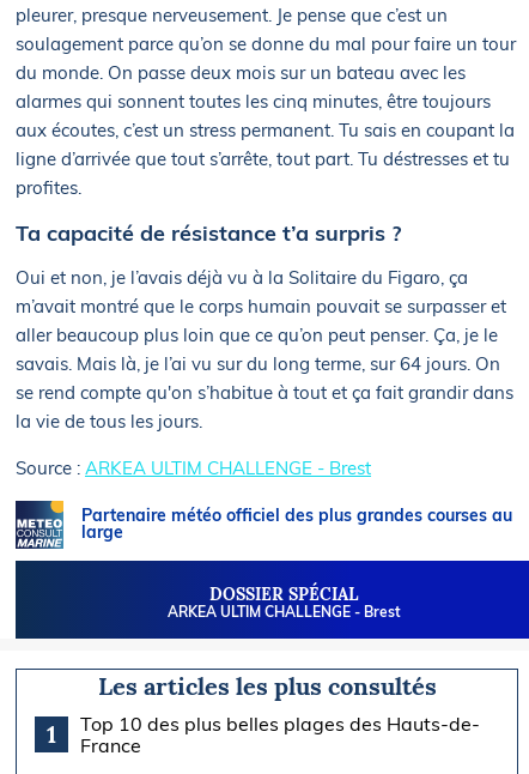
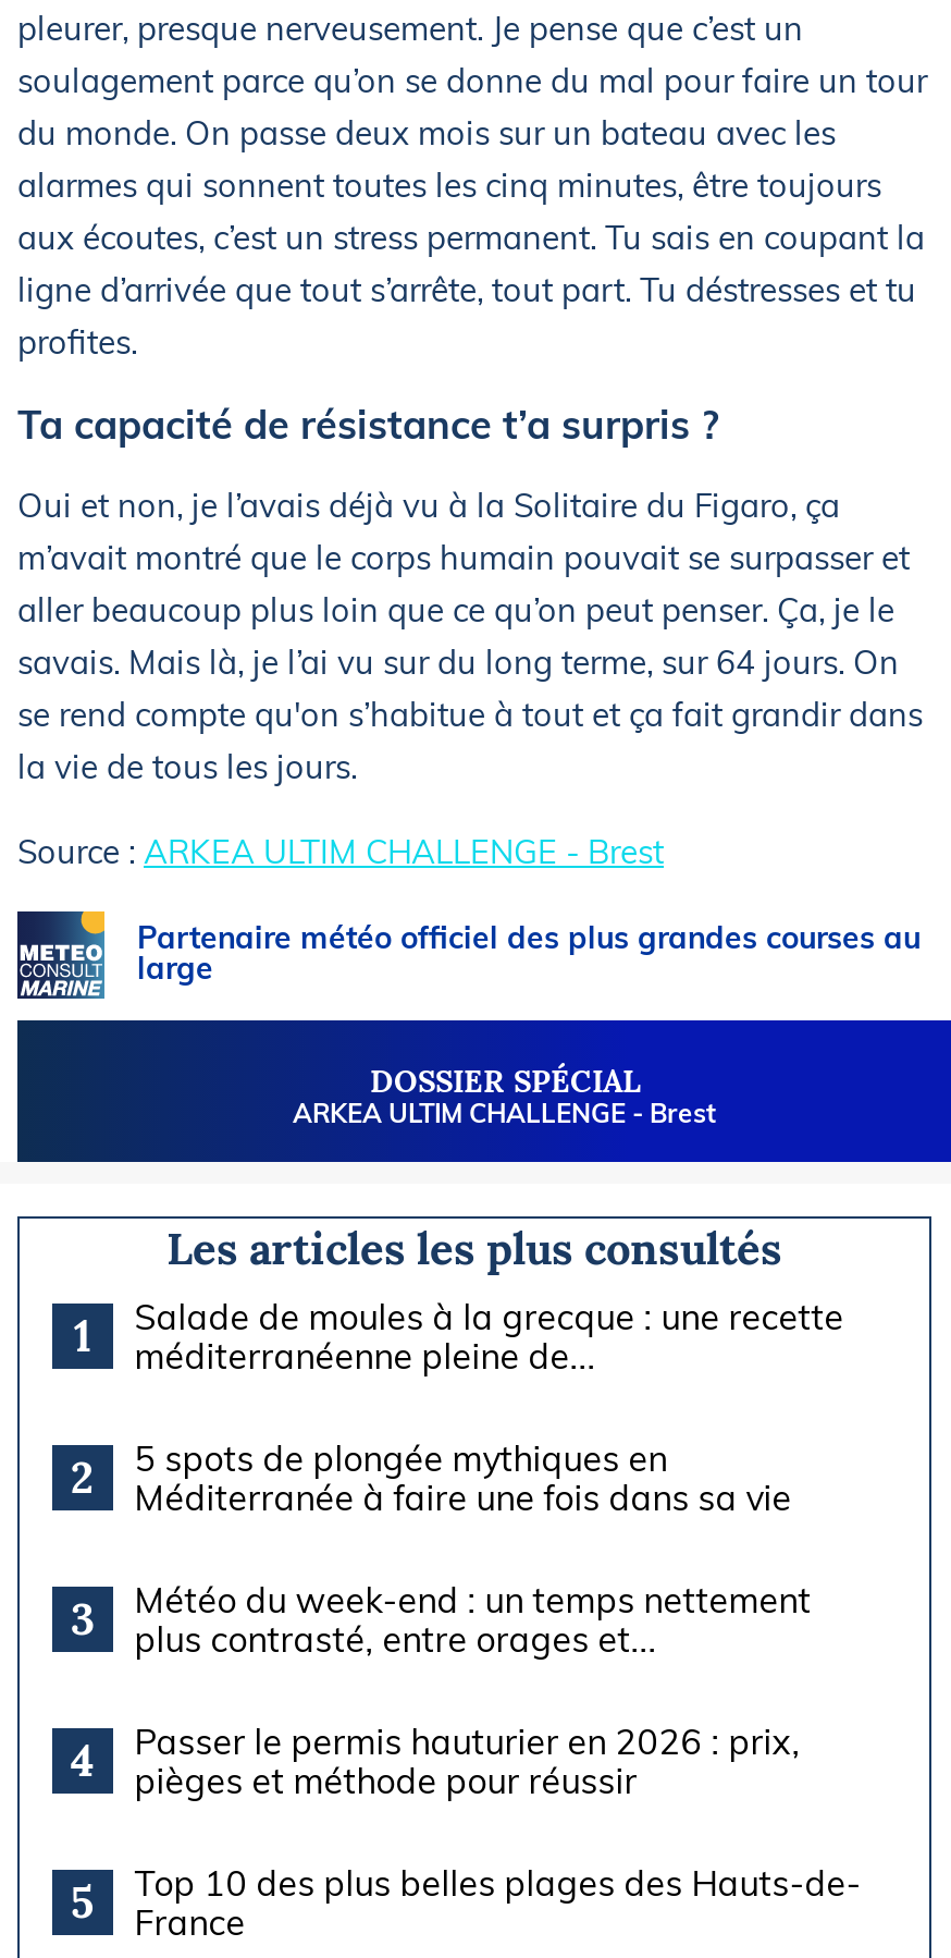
+ Salade de moules à la grecque : une recette
+ méditerranéenne pleine de...
+ 2
+ 5 spots de plongée mythiques en
+ Méditerranée à faire une fois dans sa vie
+ 3
+ Météo du week-end : un temps nettement
+ plus contrasté, entre orages et...
+ 4
+ Passer le permis hauturier en 2026 : prix,
+ pièges et méthode pour réussir
+ 5
